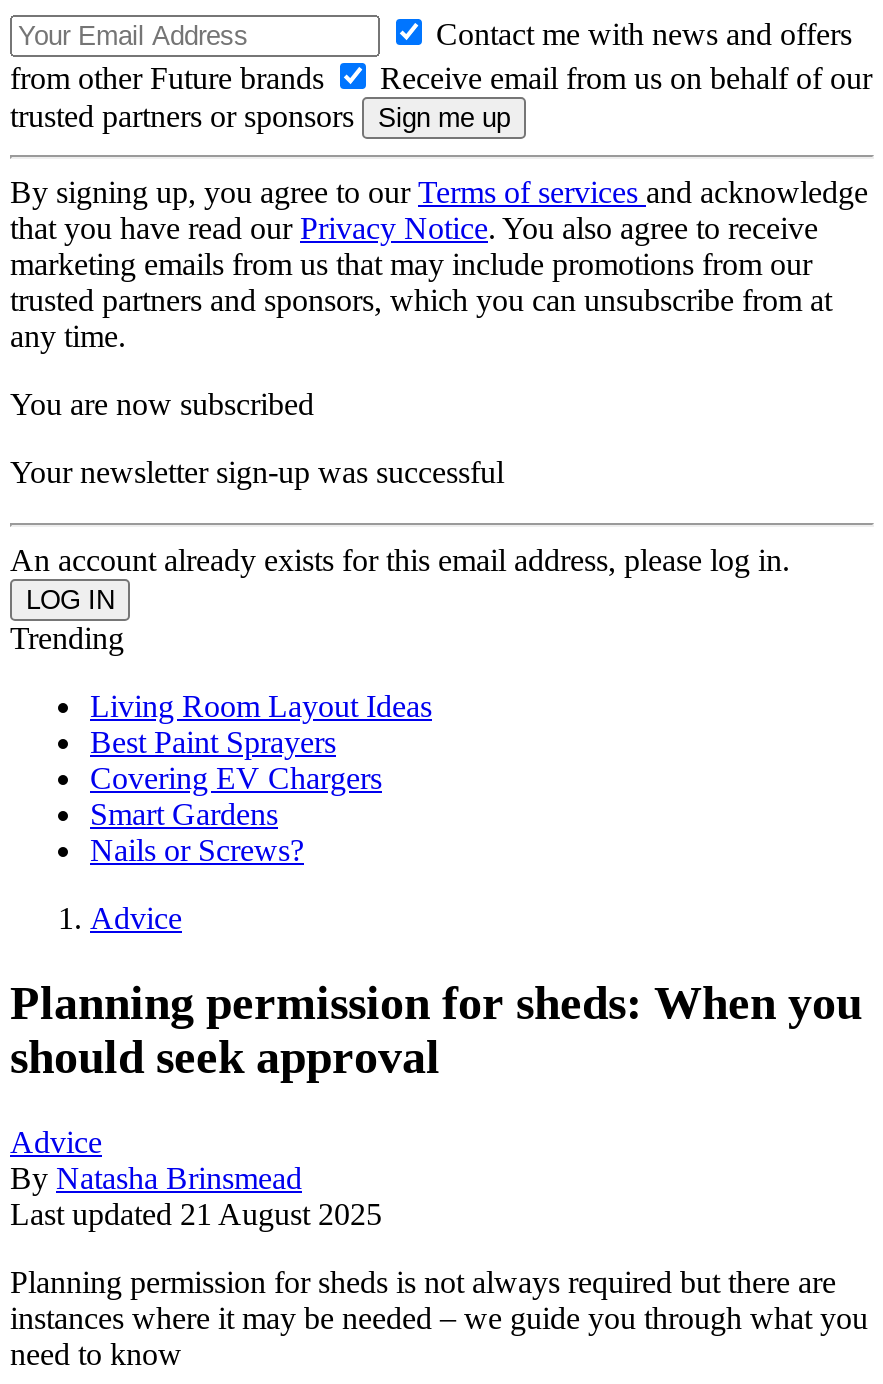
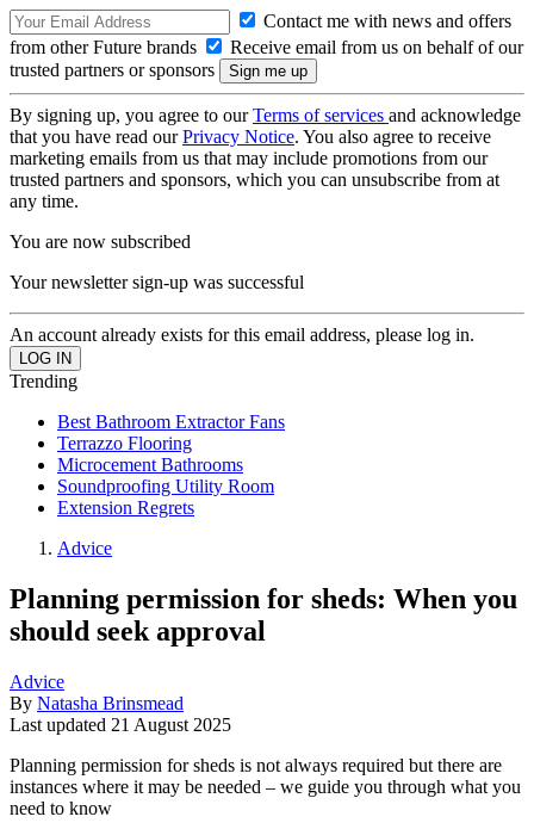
- Living Room Layout Ideas
- Best Paint Sprayers
- Covering EV Chargers
- Smart Gardens
- Nails or Screws?
+ Best Bathroom Extractor Fans
+ Terrazzo Flooring
+ Microcement Bathrooms
+ Soundproofing Utility Room
+ Extension Regrets
